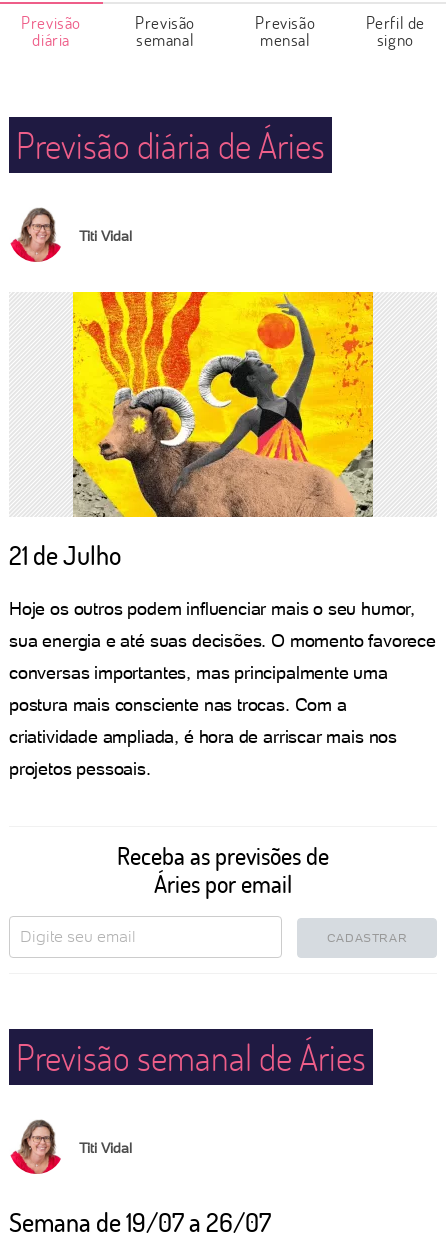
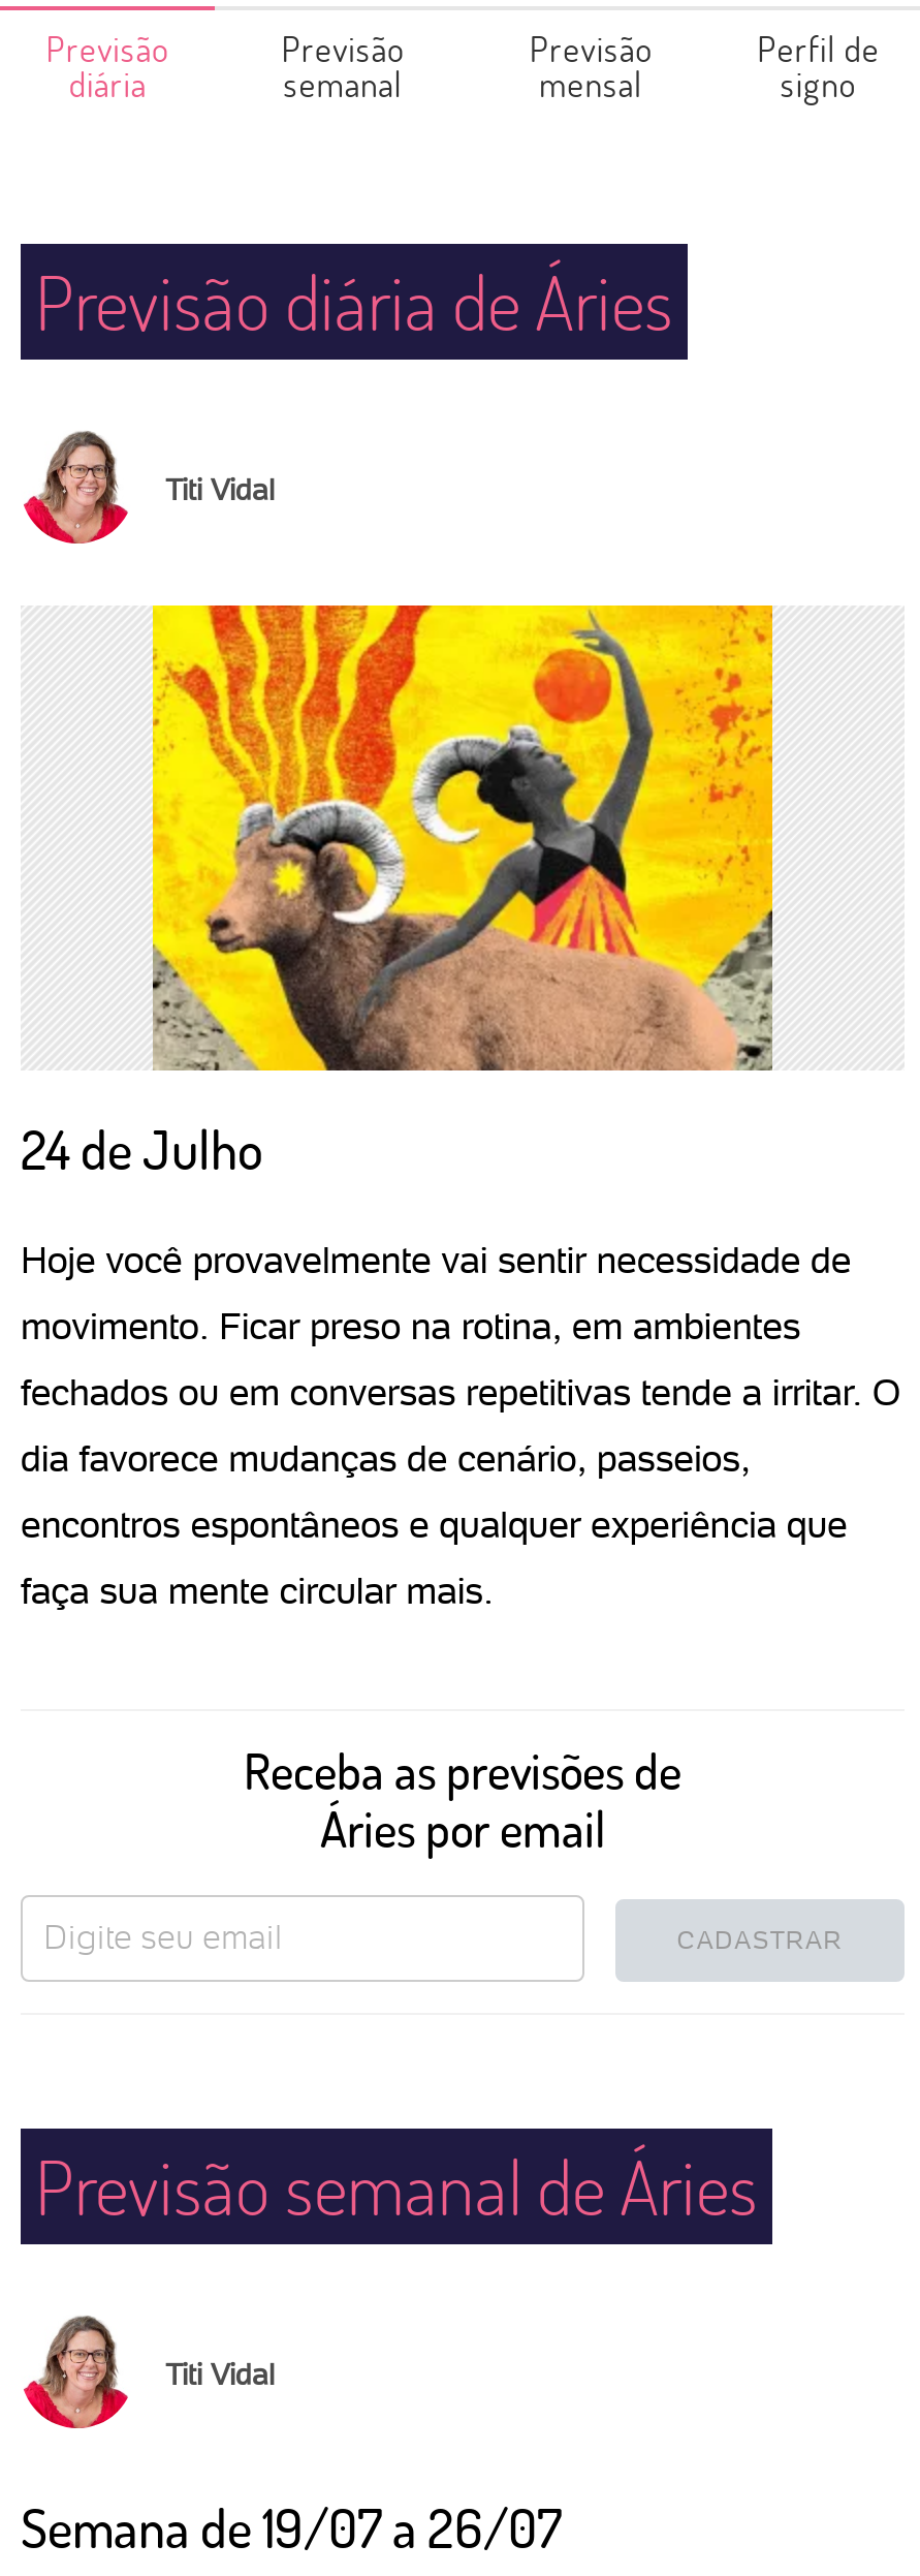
- 21 de Julho
+ 24 de Julho

- Hoje os outros podem influenciar mais o seu humor,
+ Hoje você provavelmente vai sentir necessidade de

- sua energia e até suas decisões. O momento favorece
+ movimento. Ficar preso na rotina, em ambientes

- conversas importantes, mas principalmente uma
+ fechados ou em conversas repetitivas tende a irritar. O

- postura mais consciente nas trocas. Com a
+ dia favorece mudanças de cenário, passeios,

- criatividade ampliada, é hora de arriscar mais nos
+ encontros espontâneos e qualquer experiência que

- projetos pessoais.
+ faça sua mente circular mais.
